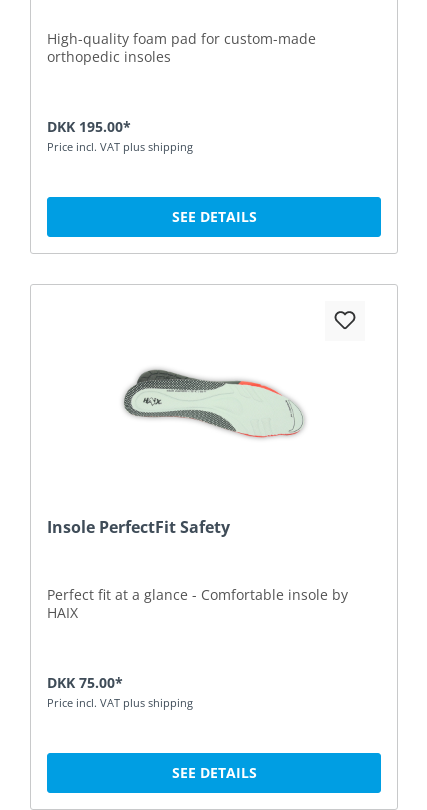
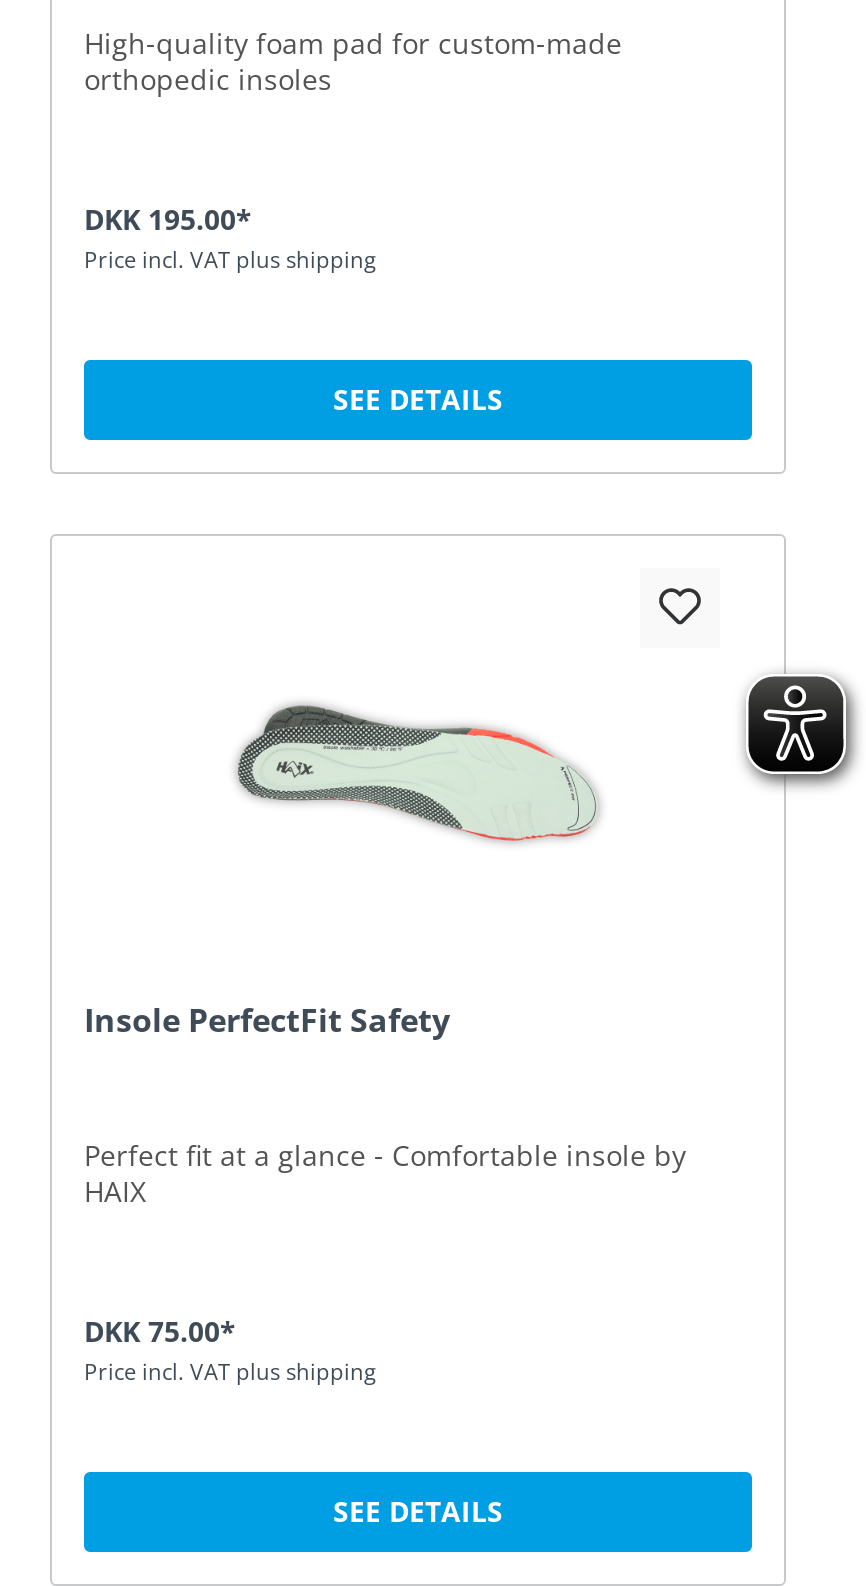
+ [image]
